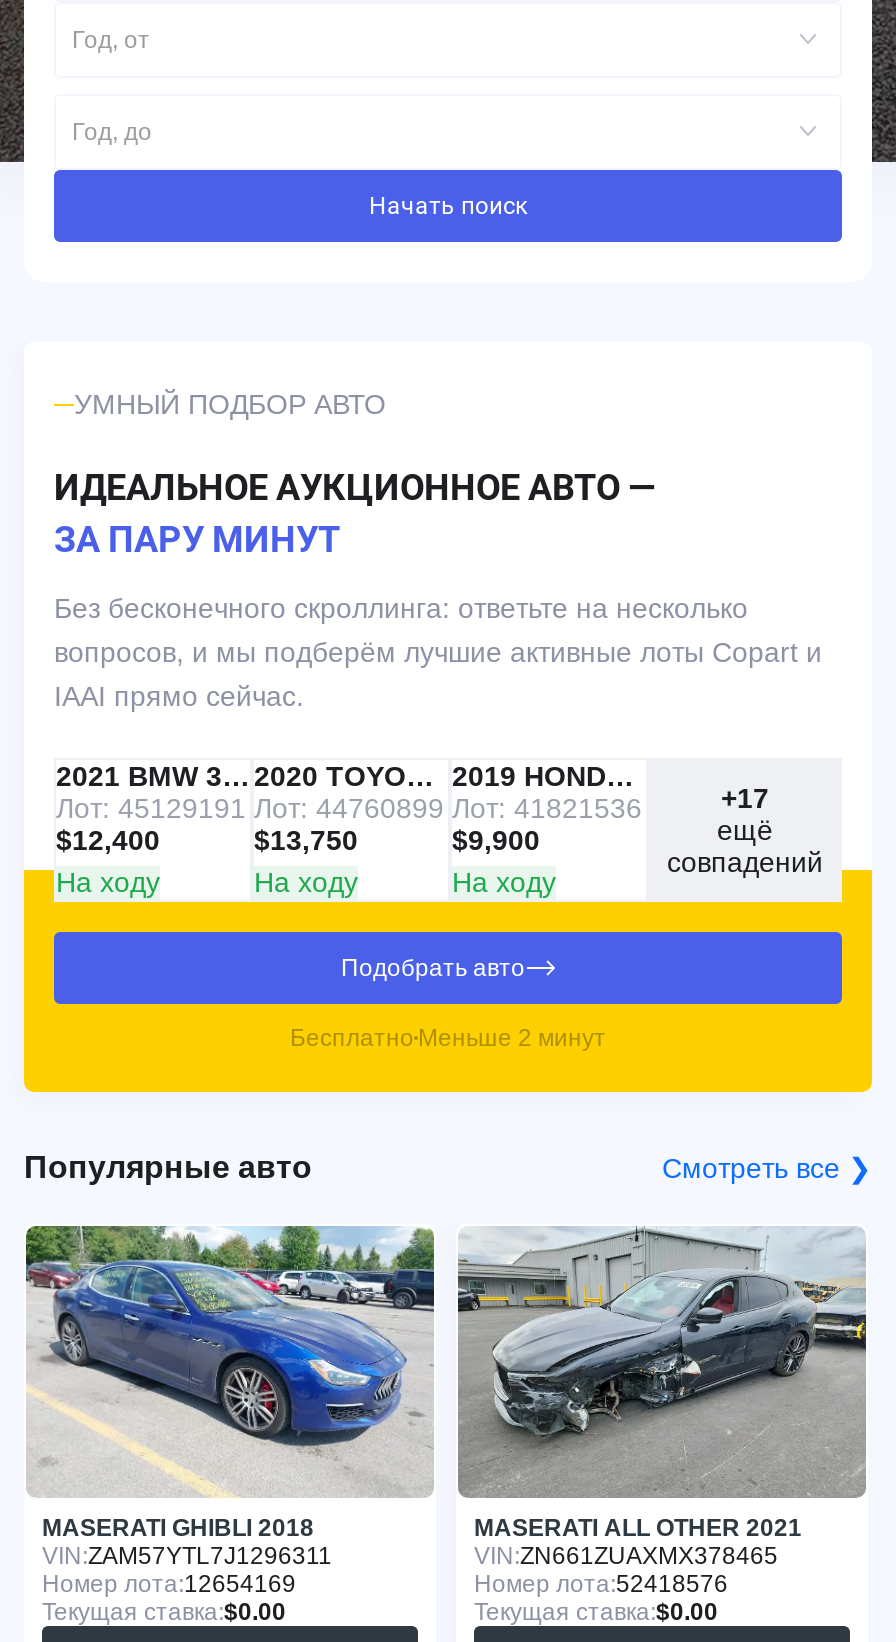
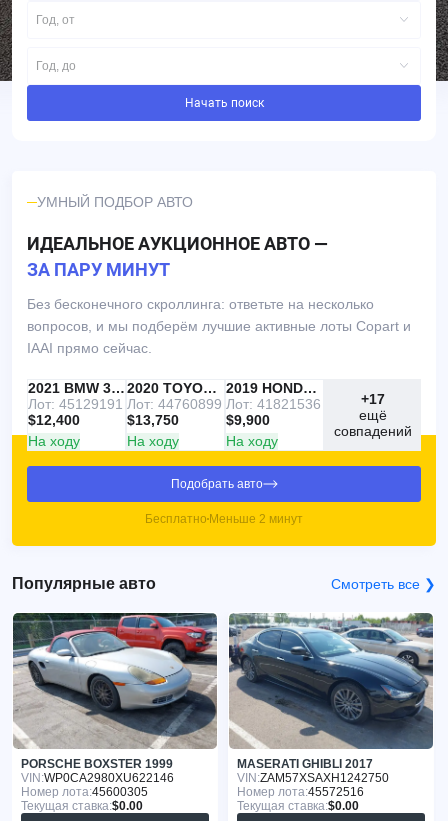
- [image]
- MASERATI GHIBLI 2018
- VIN: ZAM57YTL7J1296311
- Номер лота:12654169
+ [image]
+ PORSCHE BOXSTER 1999
+ VIN: WP0CA2980XU622146
+ Номер лота:45600305

- [image]
- MASERATI ALL OTHER 2021
- VIN: ZN661ZUAXMX378465
- Номер лота:52418576
+ [image]
+ MASERATI GHIBLI 2017
+ VIN: ZAM57XSAXH1242750
+ Номер лота:45572516
